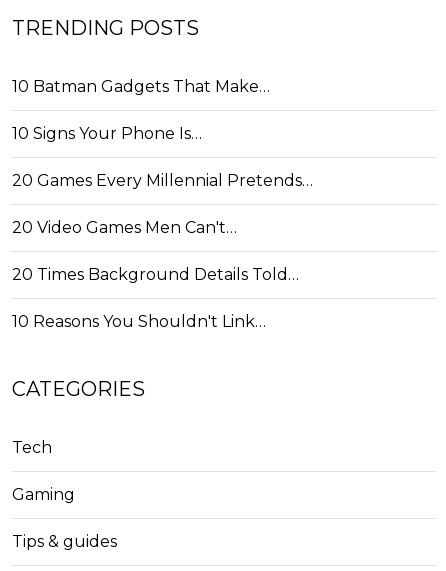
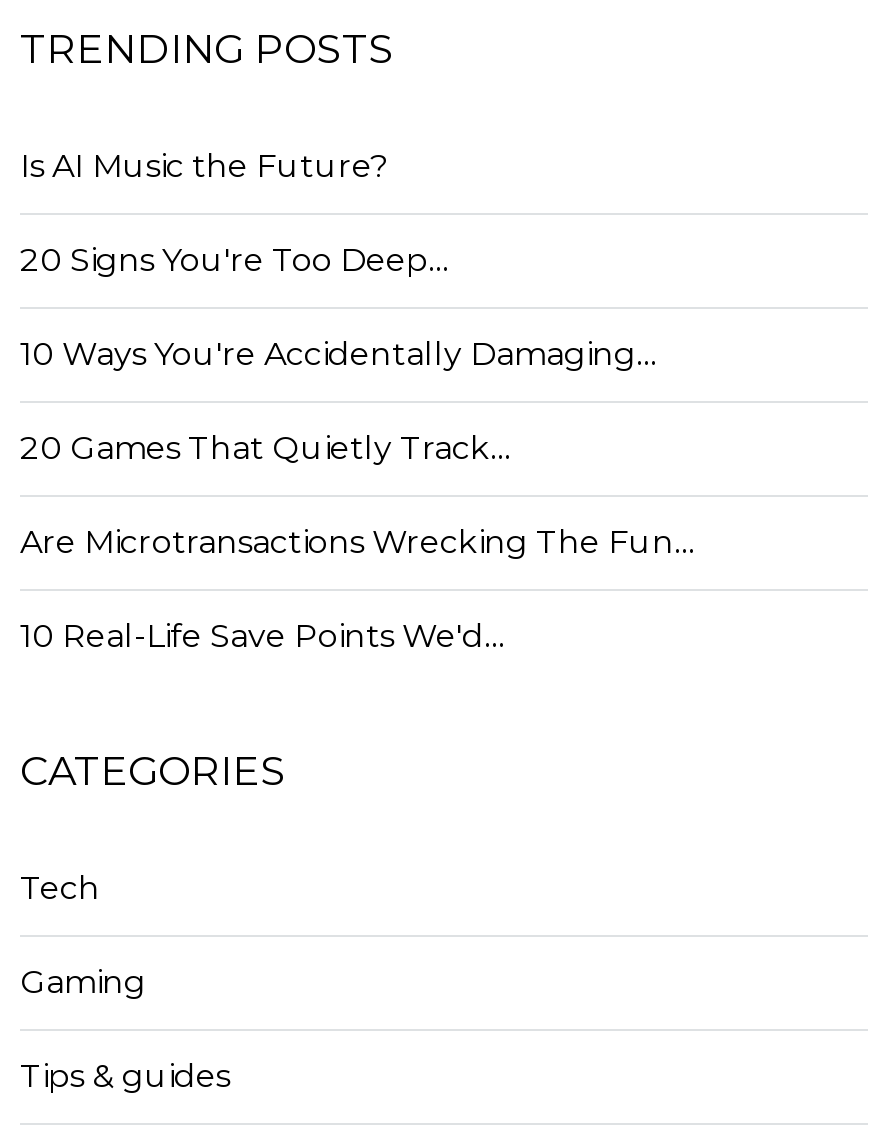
- 10 Batman Gadgets That Make…
+ Is AI Music the Future?

- 10 Signs Your Phone Is…
+ 20 Signs You're Too Deep…

- 20 Games Every Millennial Pretends…
+ 10 Ways You're Accidentally Damaging…

- 20 Video Games Men Can't…
+ 20 Games That Quietly Track…

- 20 Times Background Details Told…
+ Are Microtransactions Wrecking The Fun…

- 10 Reasons You Shouldn't Link…
+ 10 Real-Life Save Points We'd…
